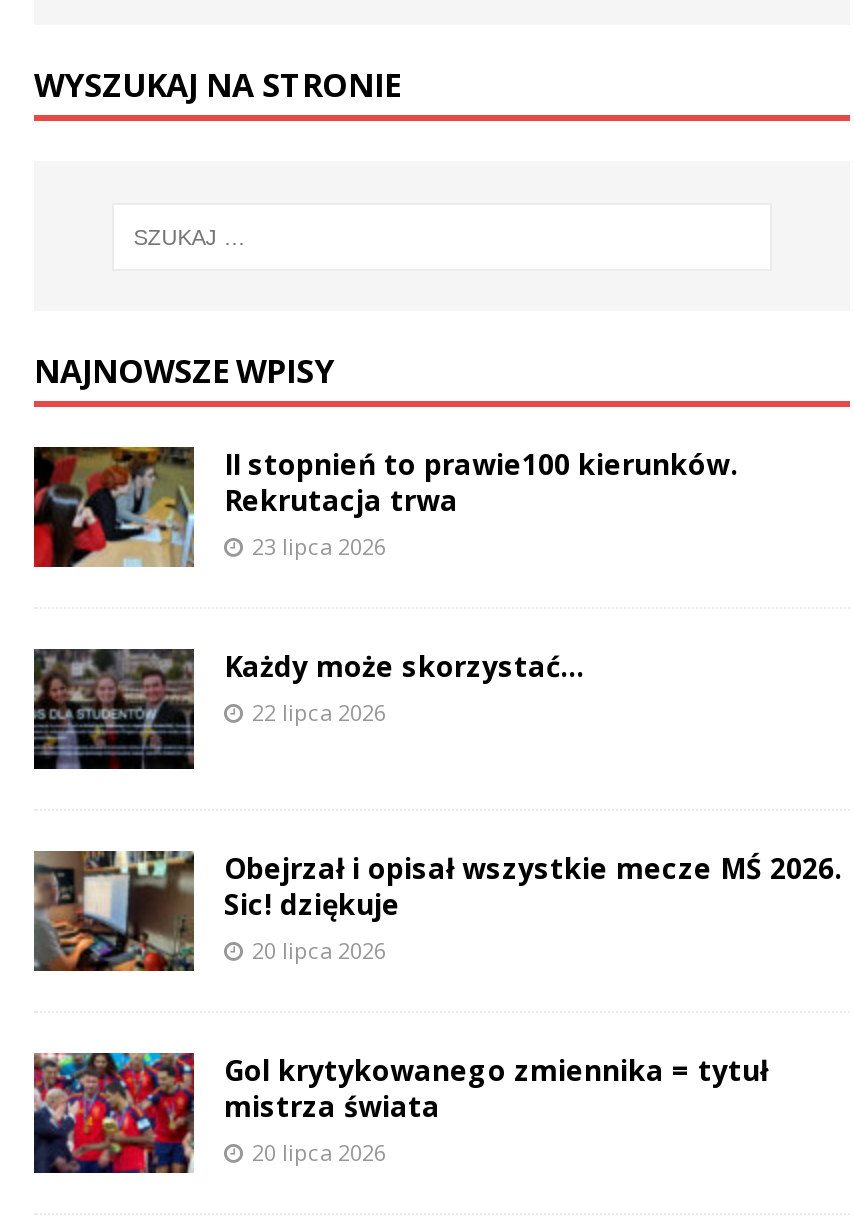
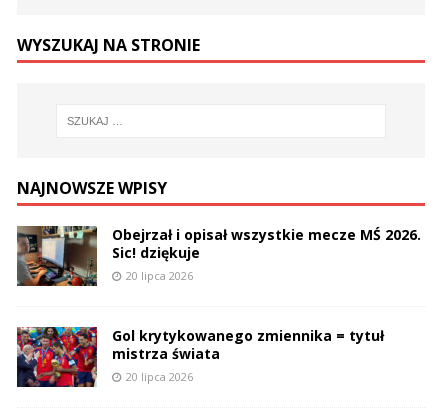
- [image]
- II stopnień to prawie100 kierunków.
- Rekrutacja trwa
- 23 lipca 2026
- Każdy może skorzystać…
- 22 lipca 2026

- [image]
